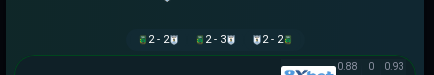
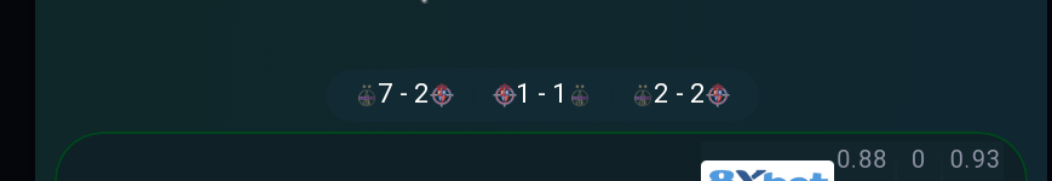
- 2 - 2
- 2 - 3
+ 7 - 2
+ 1 - 1
